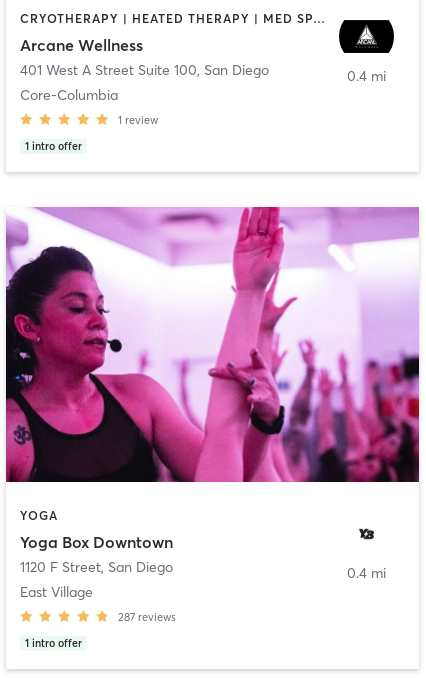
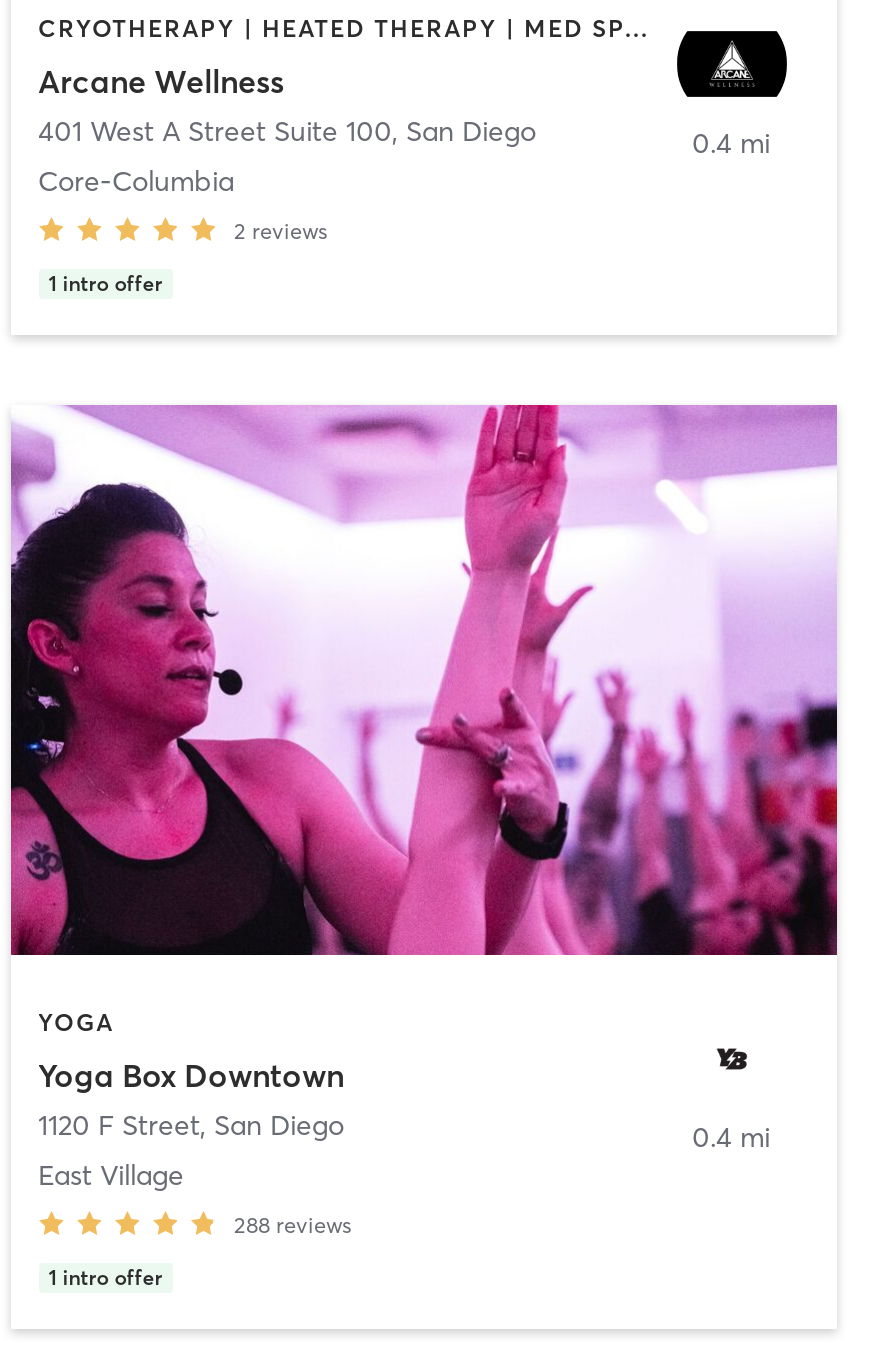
- 1 review
+ 2 reviews

- 287 reviews
+ 288 reviews
